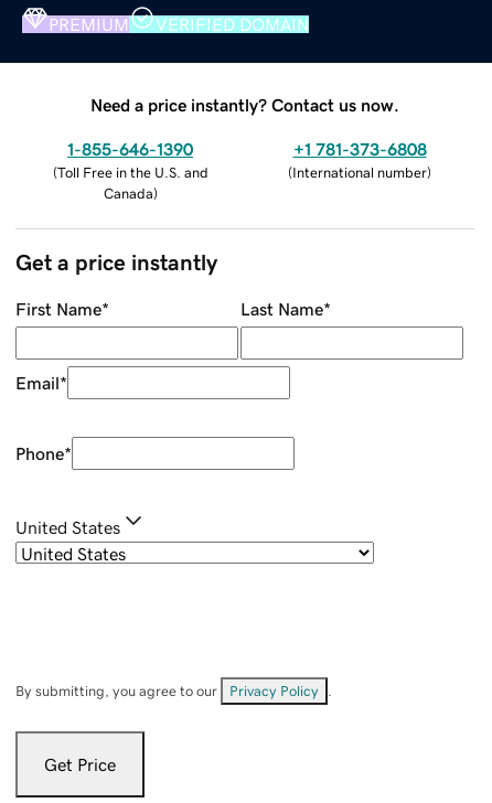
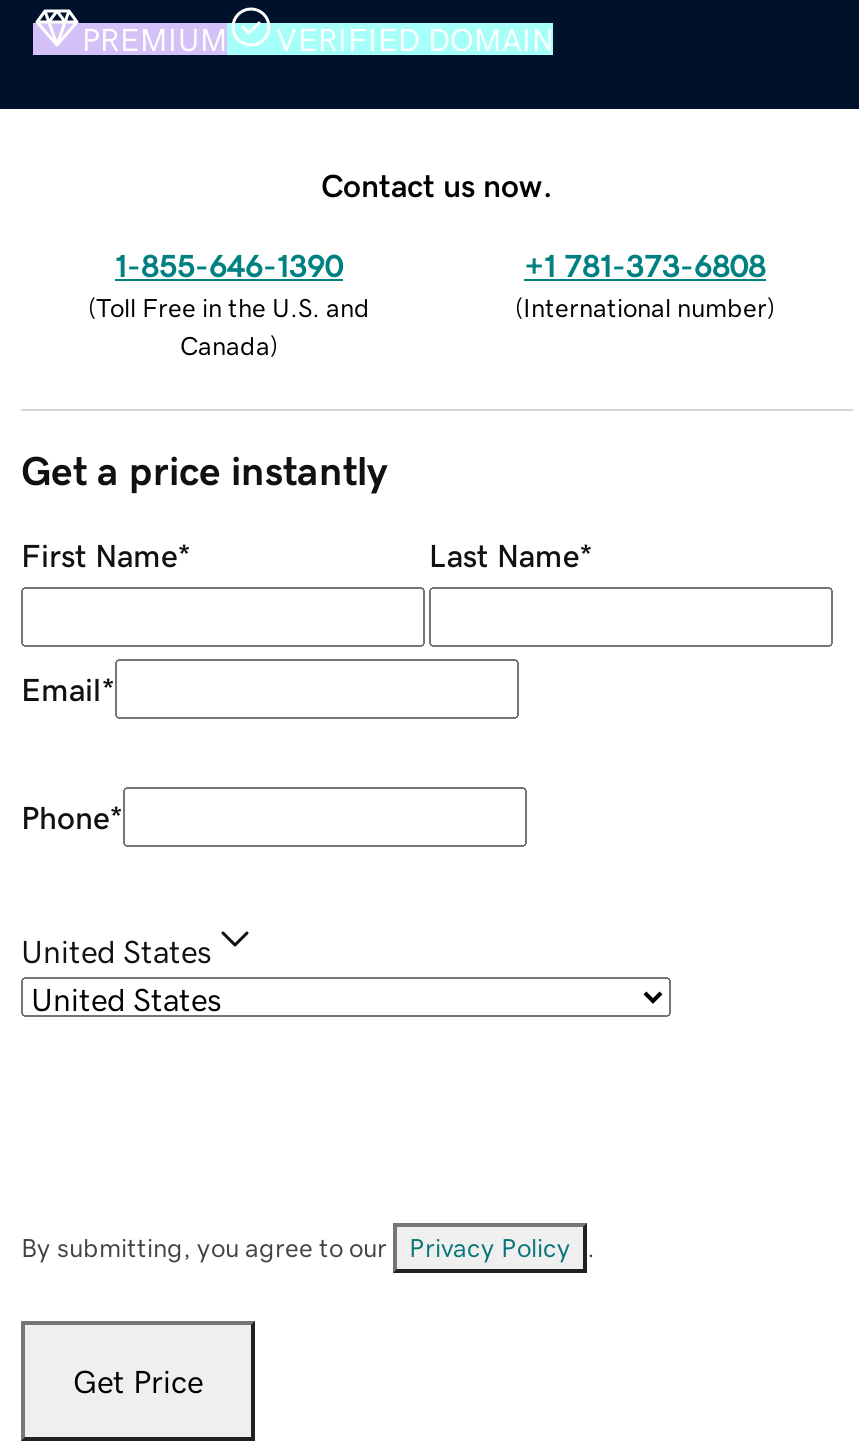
- Need a price instantly? Contact us now.
+ Contact us now.
